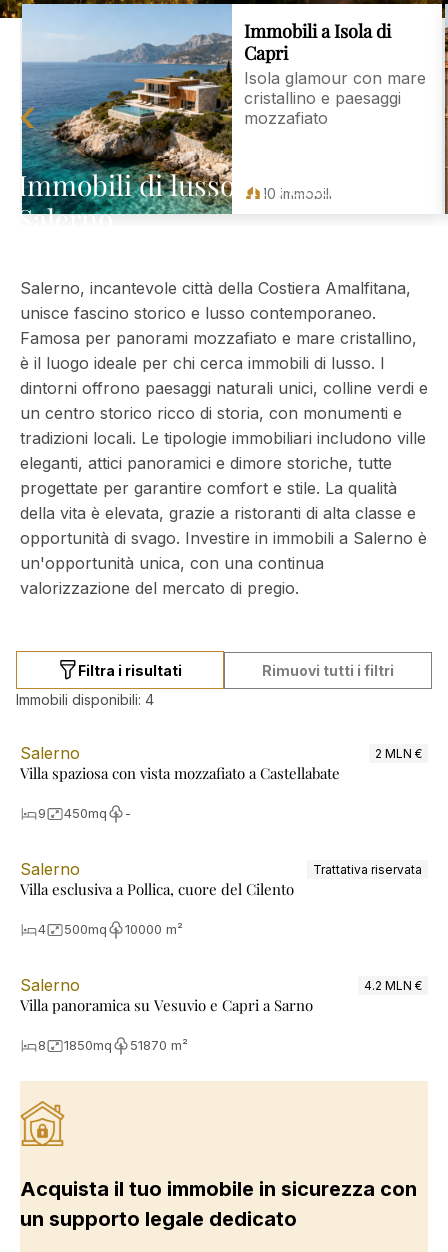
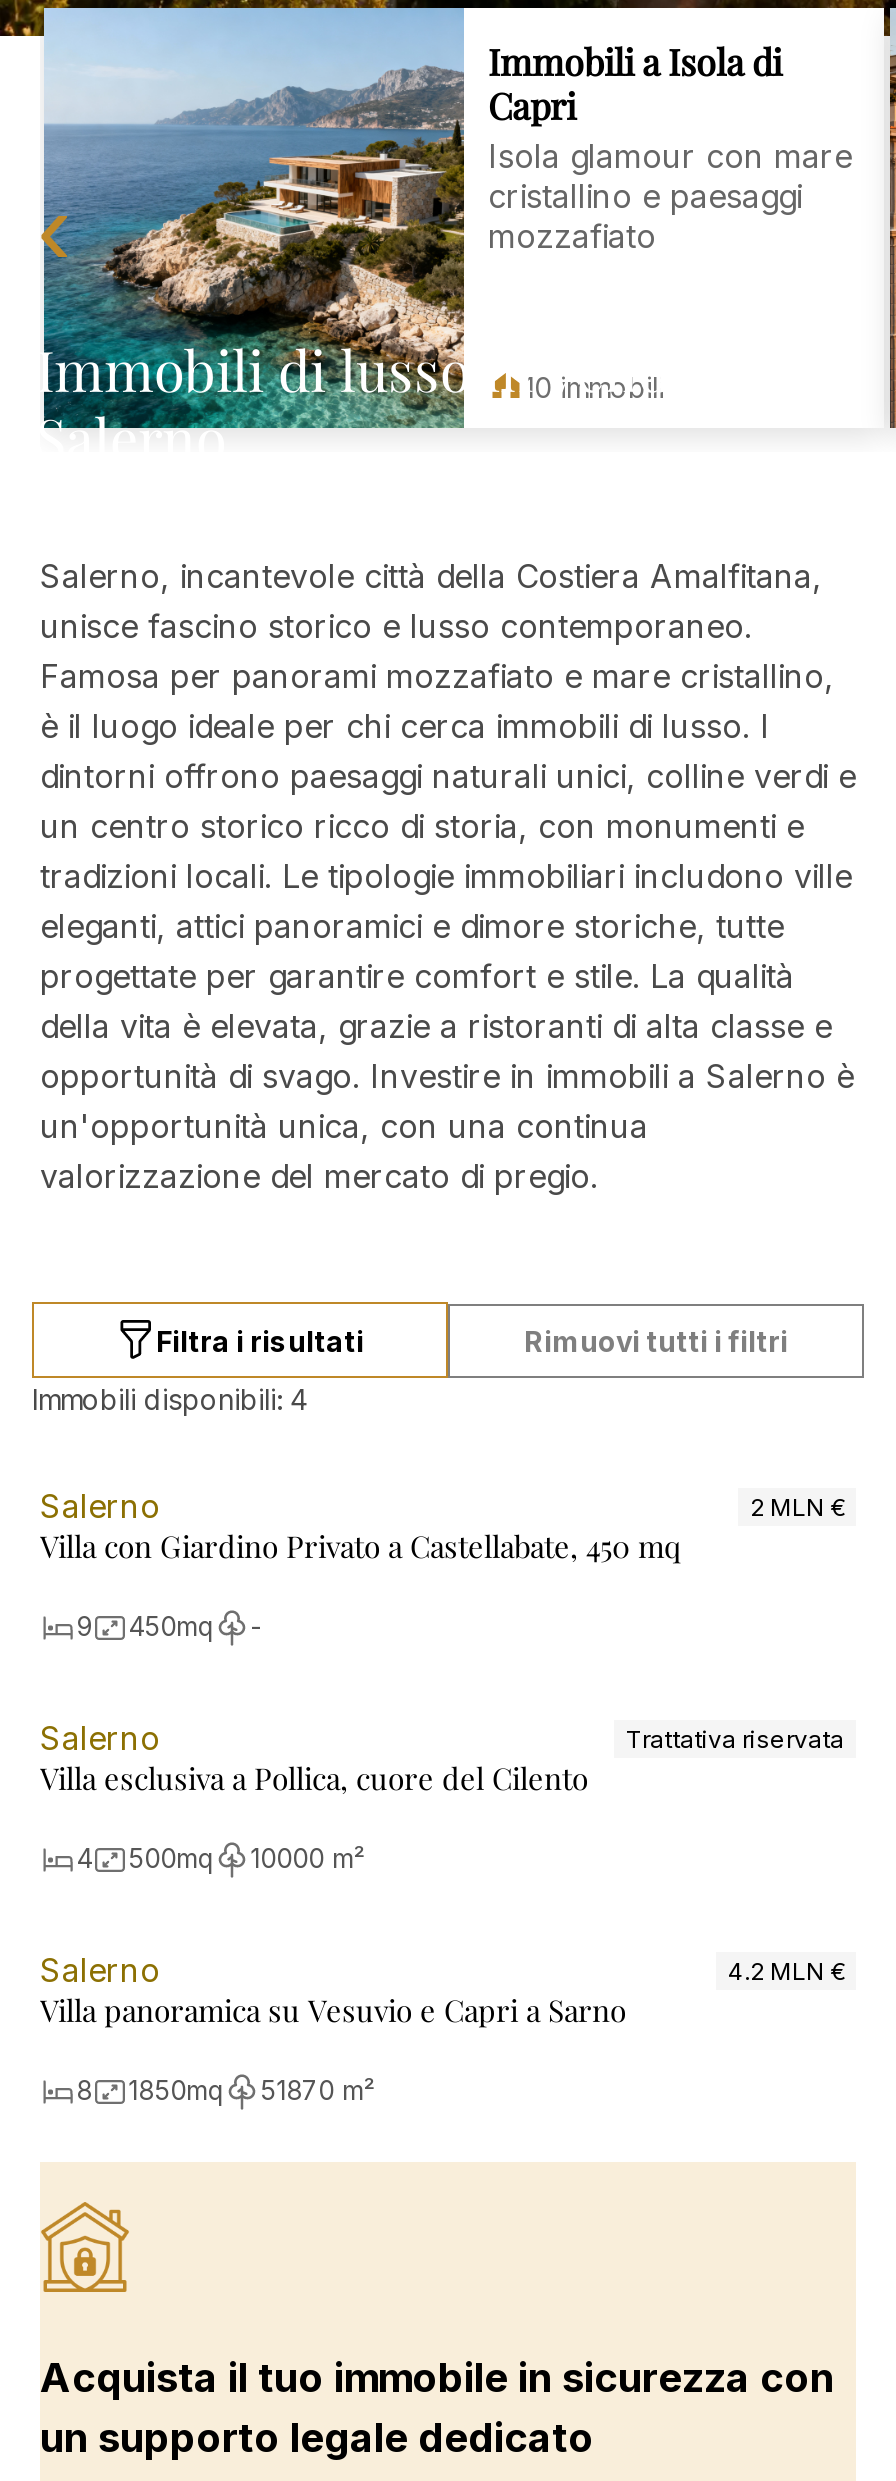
- Villa spaziosa con vista mozzafiato a Castellabate
+ Villa con Giardino Privato a Castellabate, 450 mq
